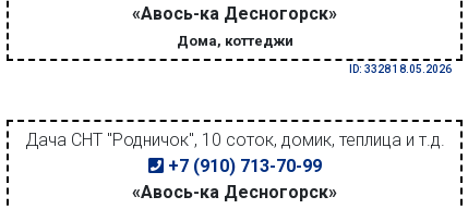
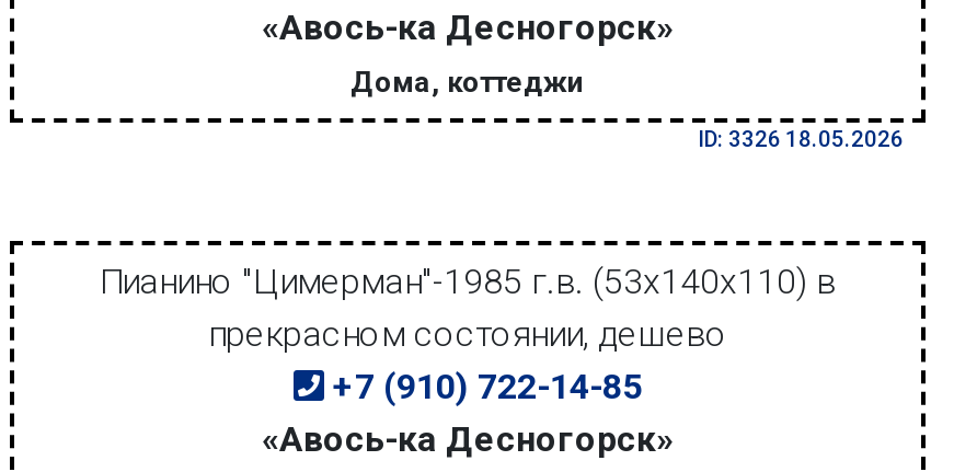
- ID: 3328 18.05.2026
+ ID: 3326 18.05.2026

- Дача СНТ "Родничок", 10 соток, домик, теплица и т.д.
- +7 (910) 713-70-99
+ Пианино "Цимерман"-1985 г.в. (53х140х110) в
+ прекрасном состоянии, дешево
+ +7 (910) 722-14-85
